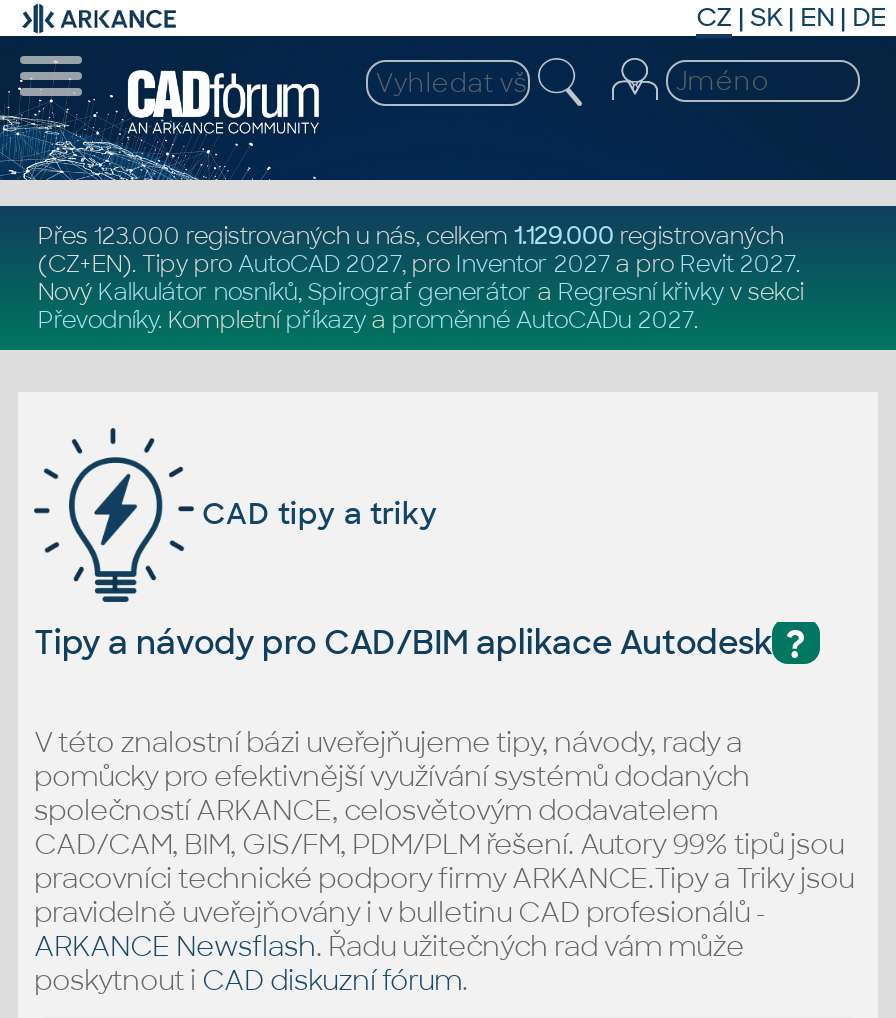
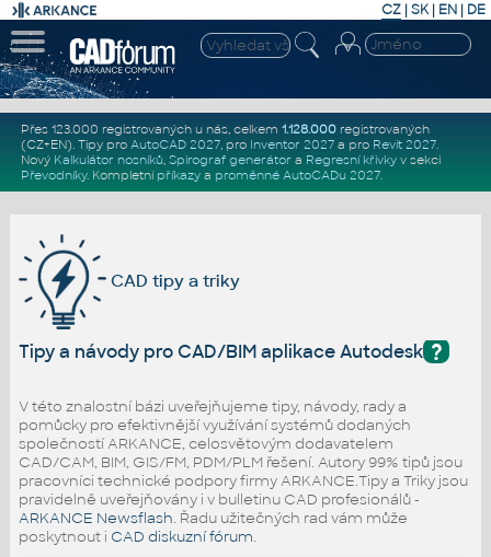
- Přes 123.000 registrovaných u nás, celkem 1.129.000 registrovaných
+ Přes 123.000 registrovaných u nás, celkem 1.128.000 registrovaných
